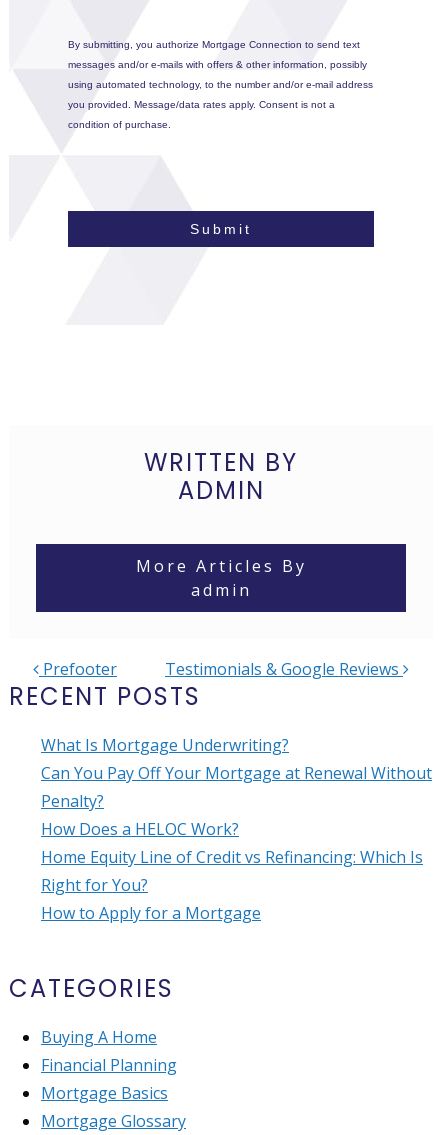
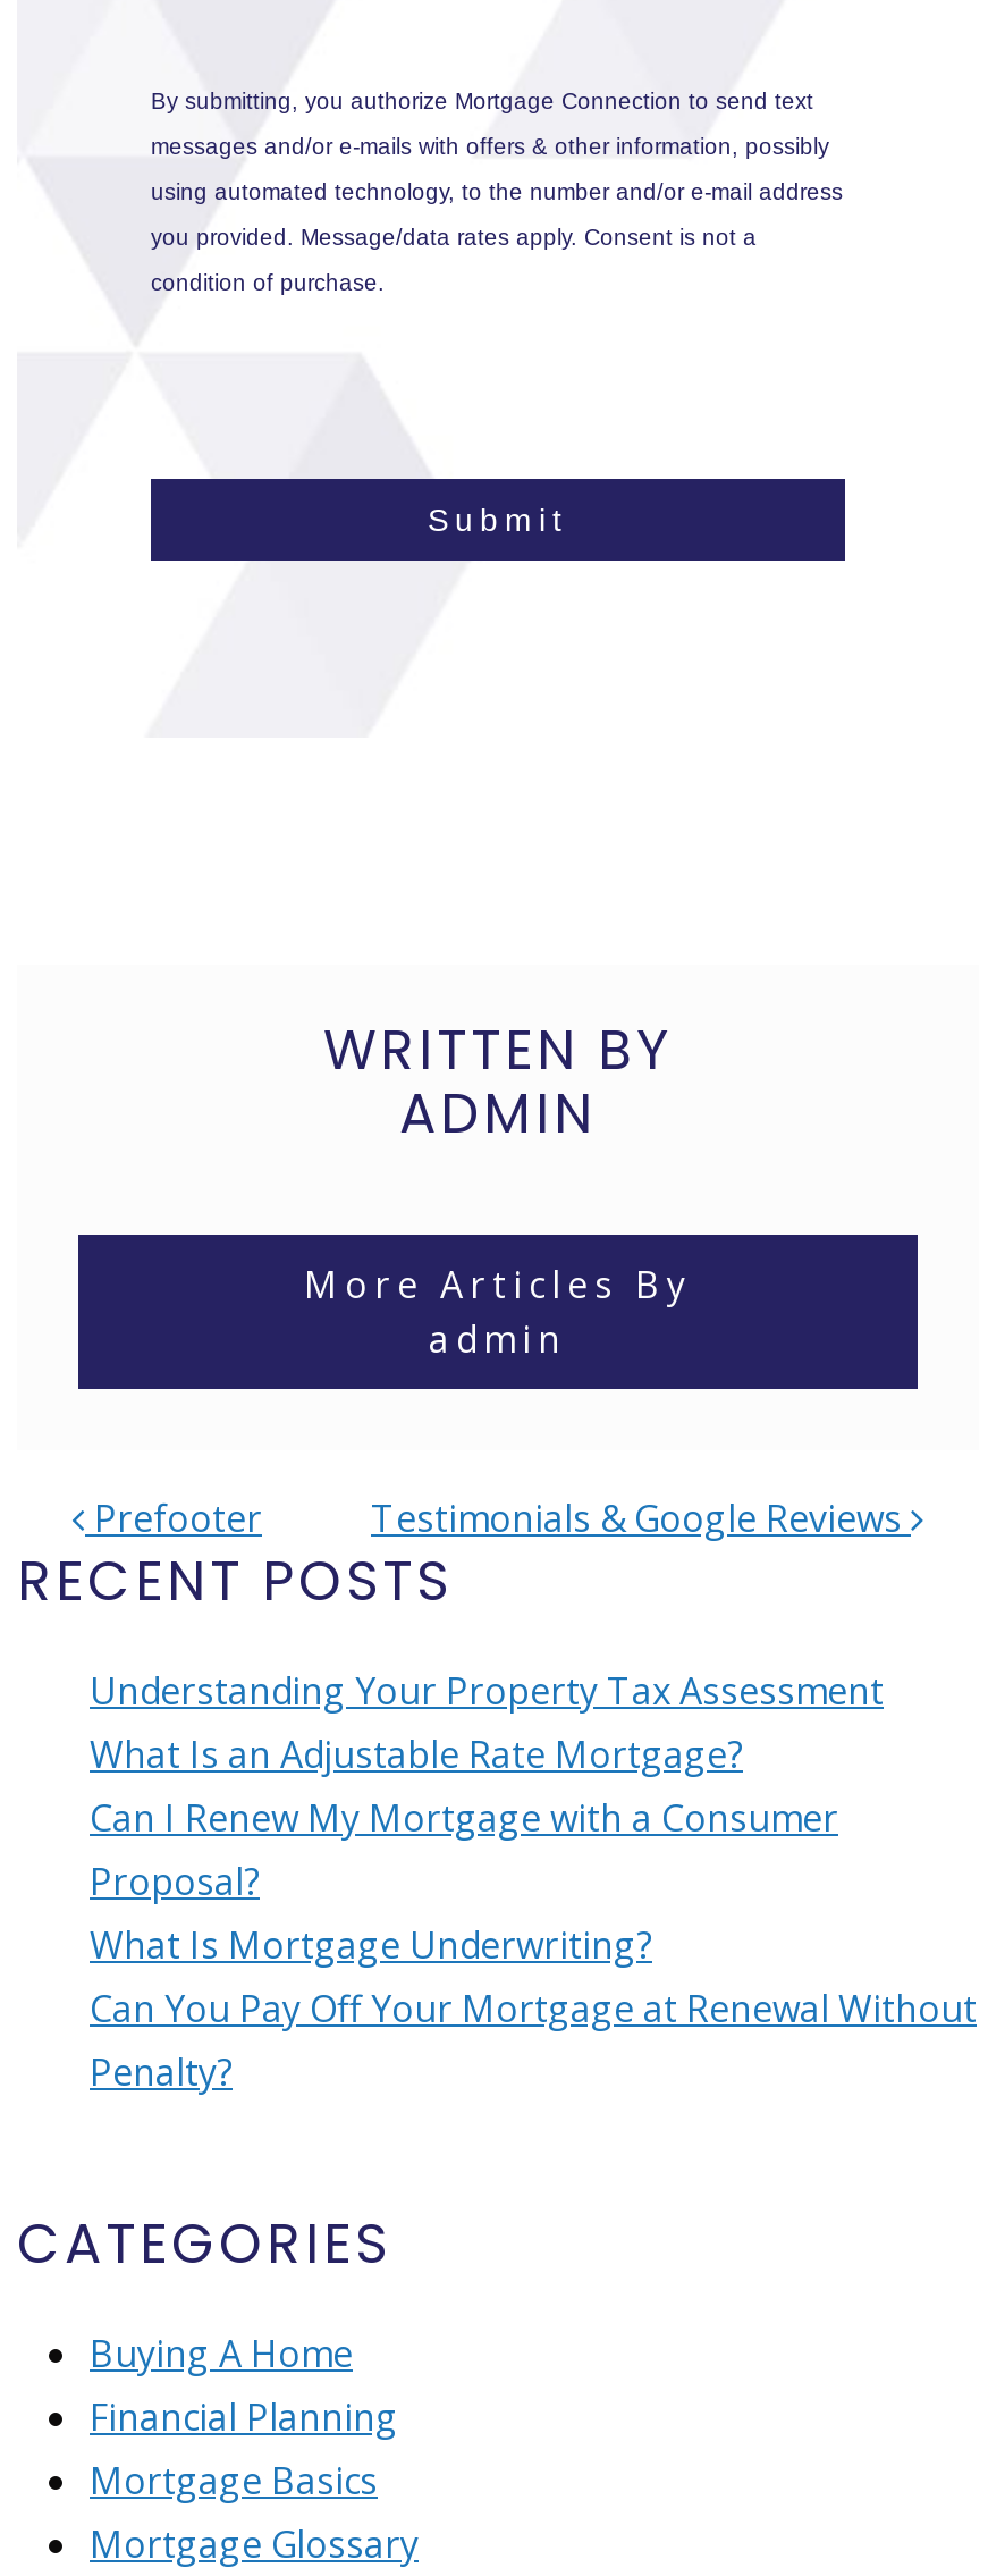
+ Understanding Your Property Tax Assessment
+ What Is an Adjustable Rate Mortgage?
+ Can I Renew My Mortgage with a Consumer
+ Proposal?

moved down: What Is Mortgage Underwriting? | Can You Pay Off Your Mortgage at Renewal Without | Penalty?

- How Does a HELOC Work?
- Home Equity Line of Credit vs Refinancing: Which Is
- Right for You?
- How to Apply for a Mortgage
